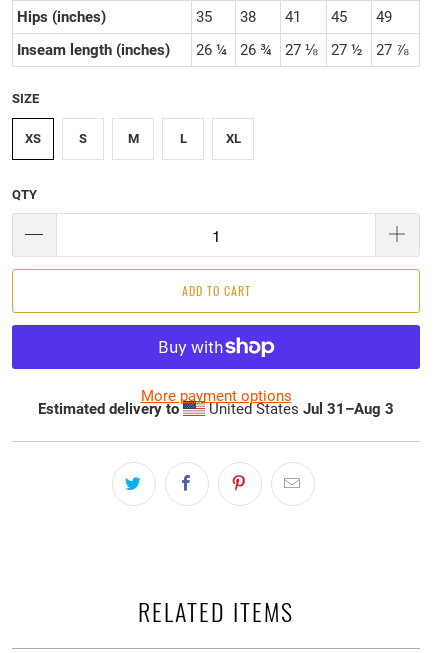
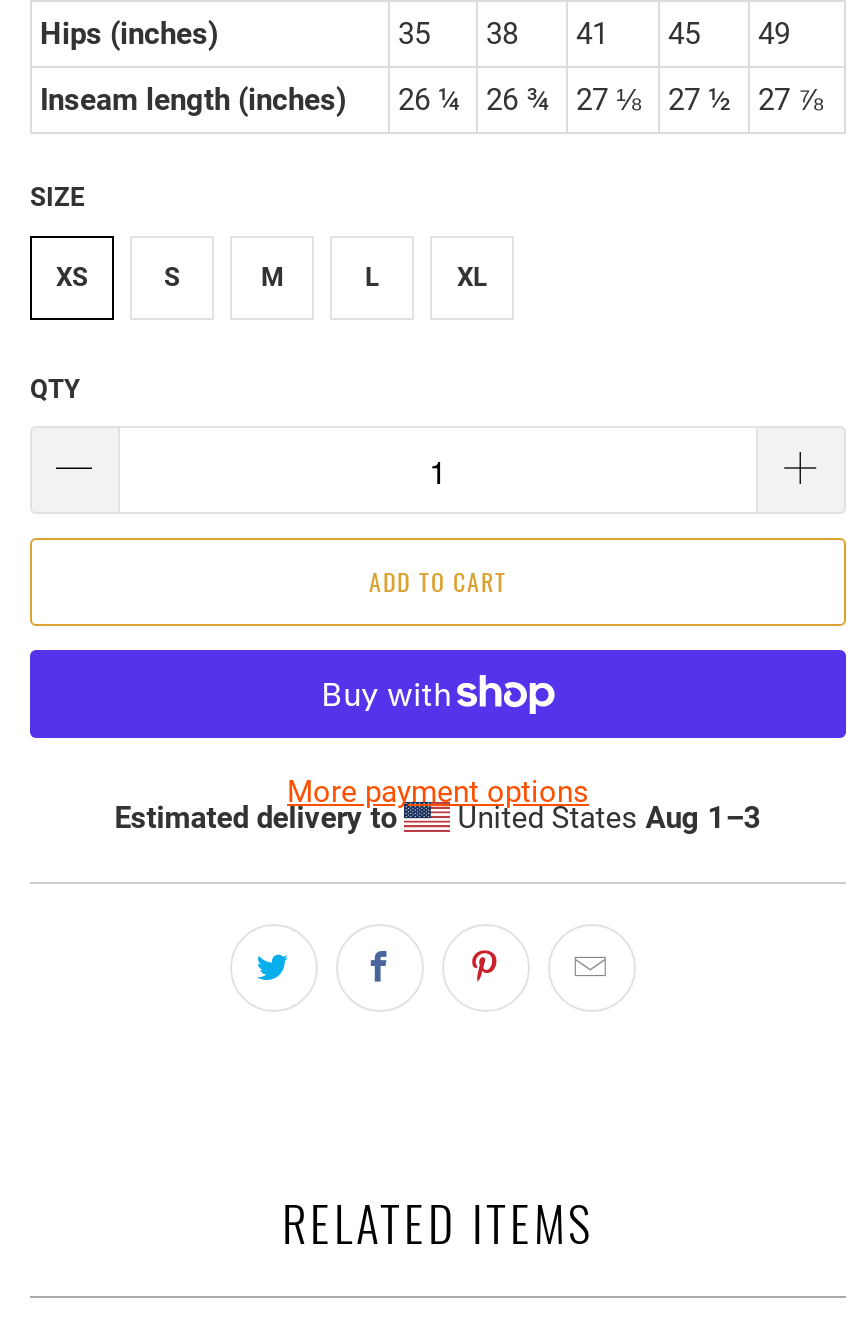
- United States Jul 31–Aug 3
+ United States Aug 1–3
